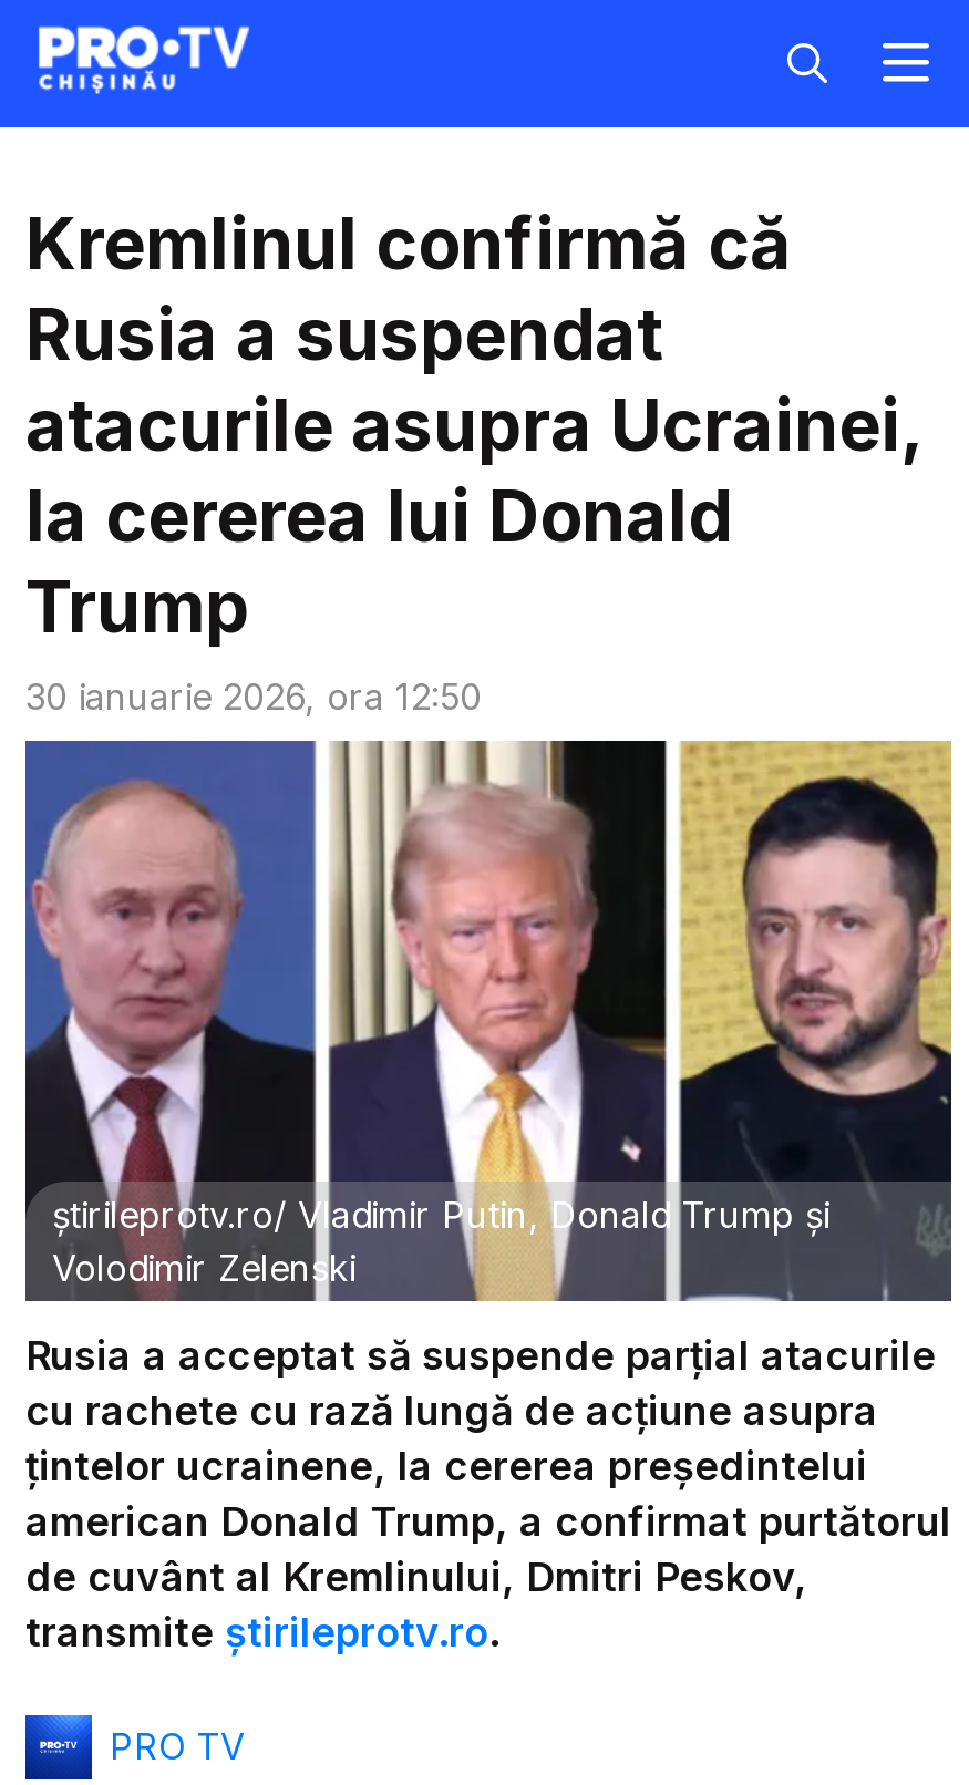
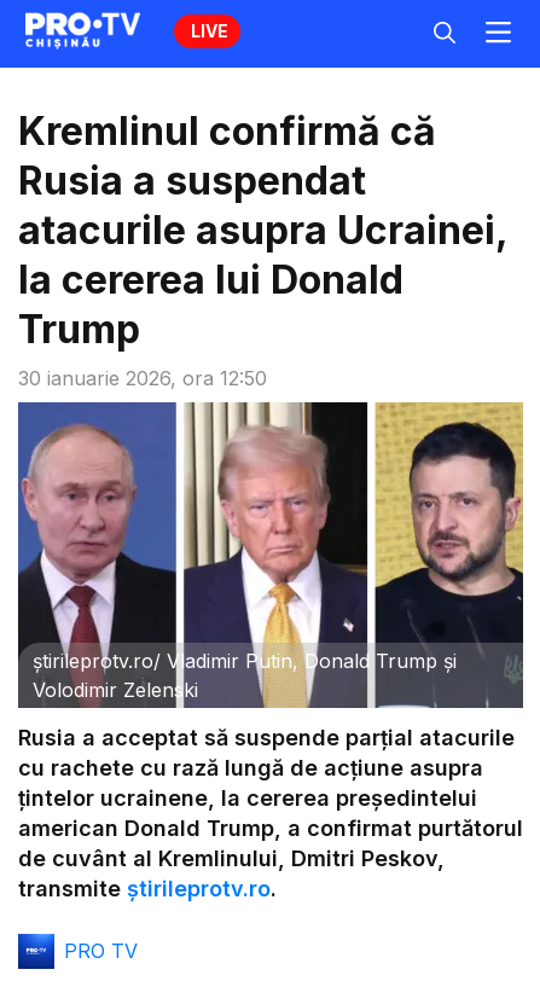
+ LIVE
